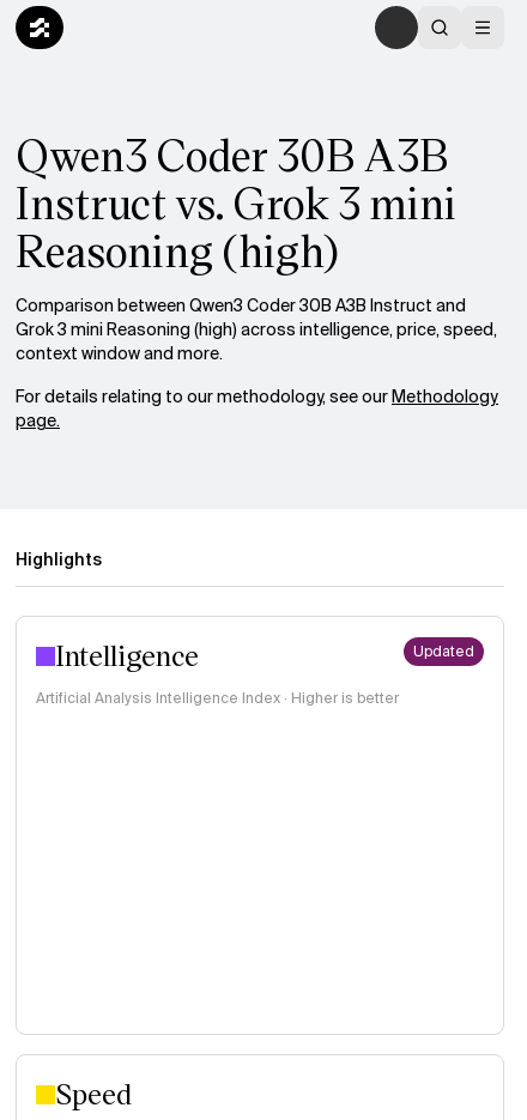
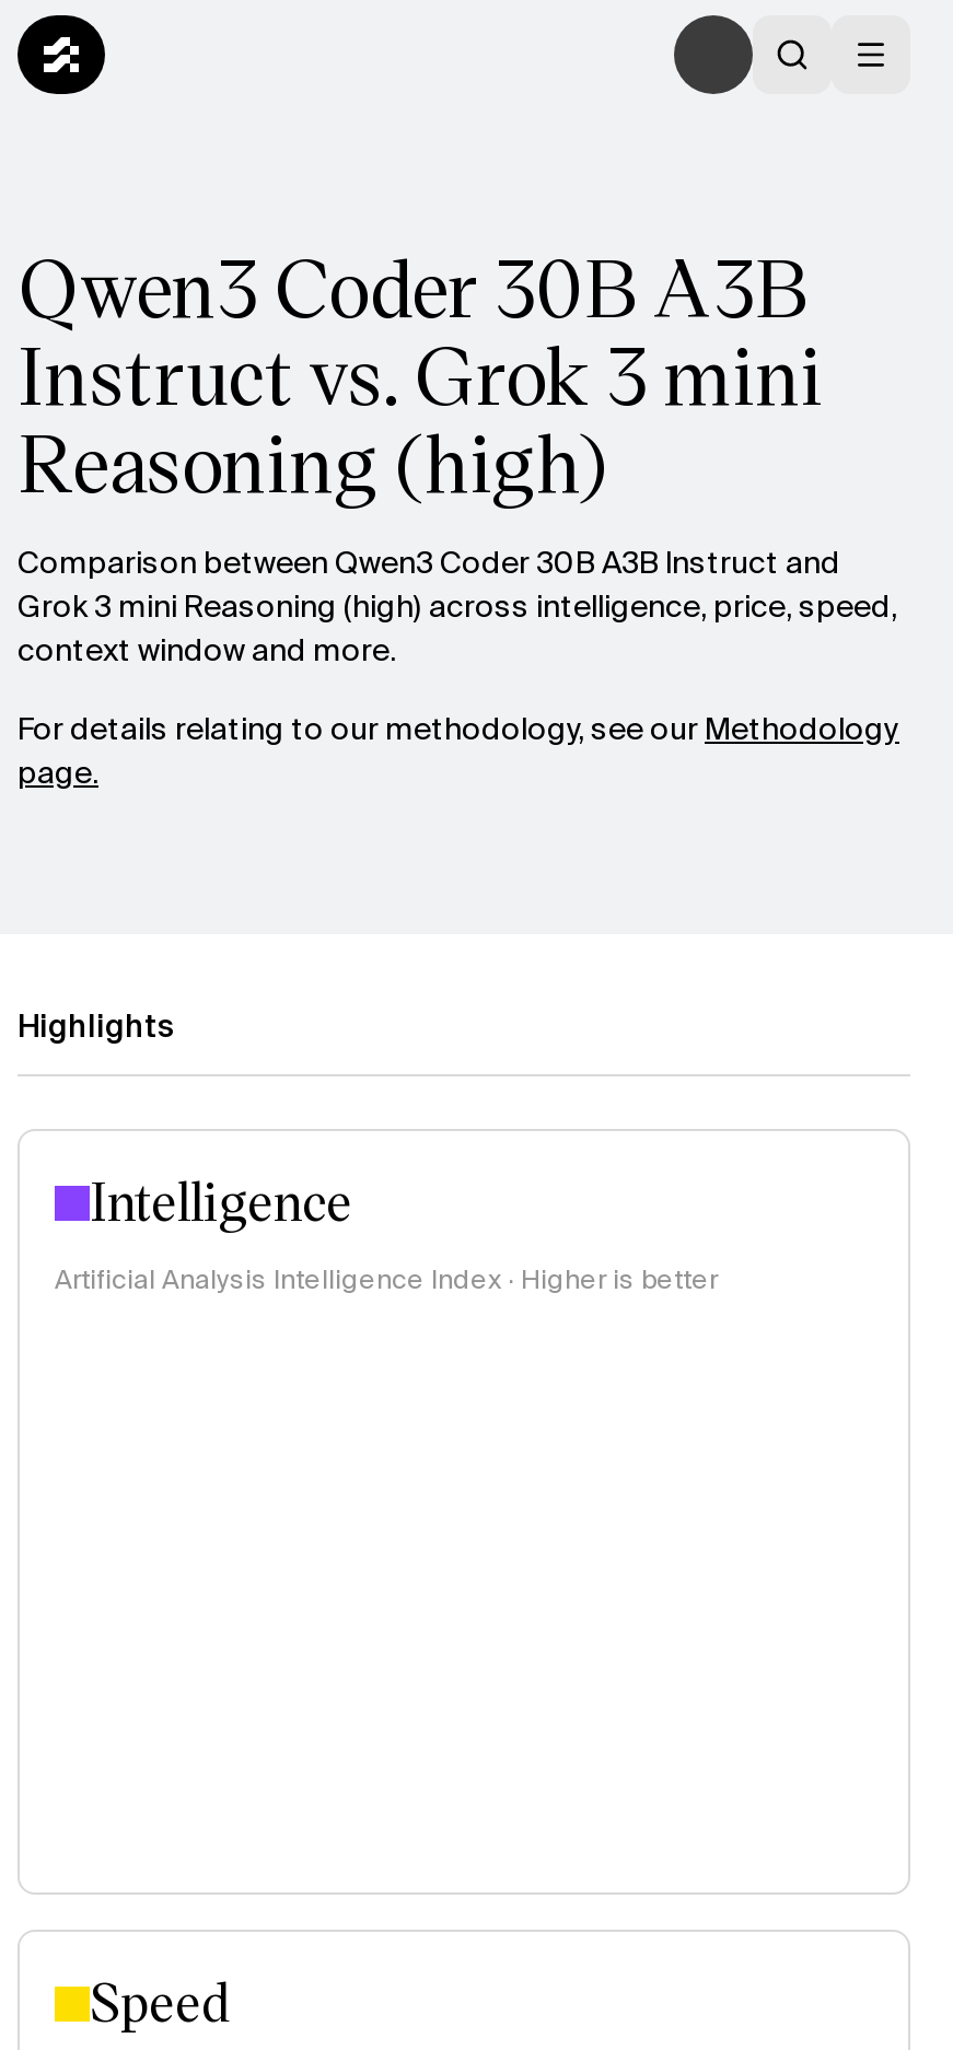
- Updated
